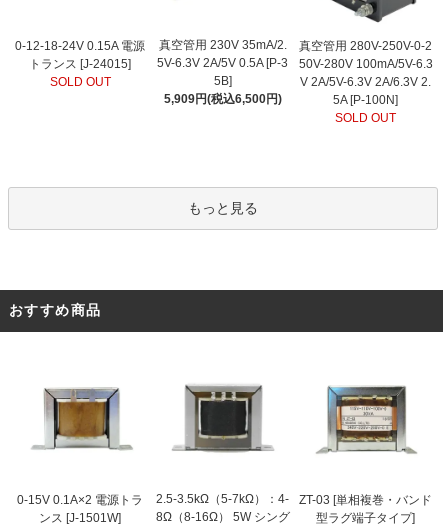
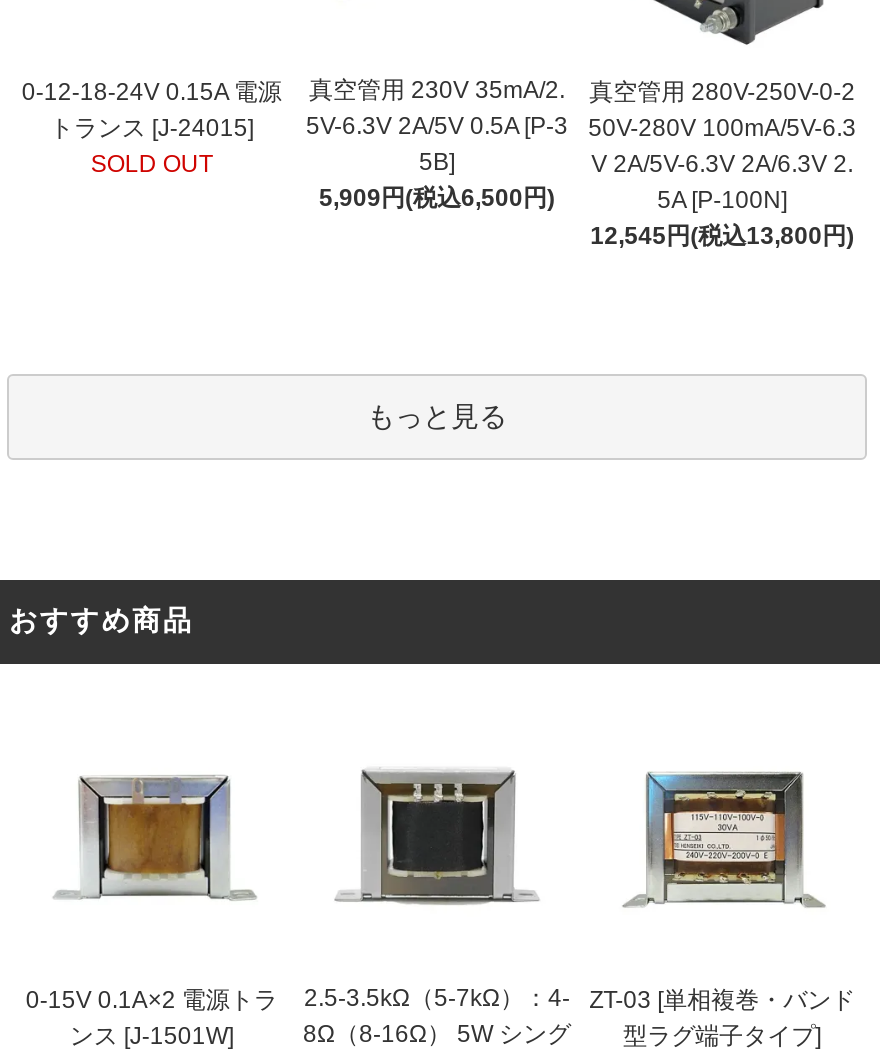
- SOLD OUT
+ 12,545円(税込13,800円)
